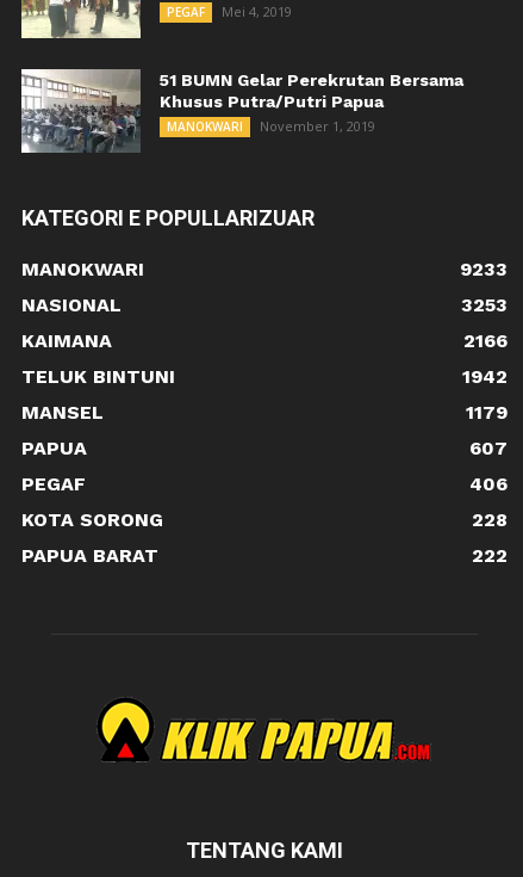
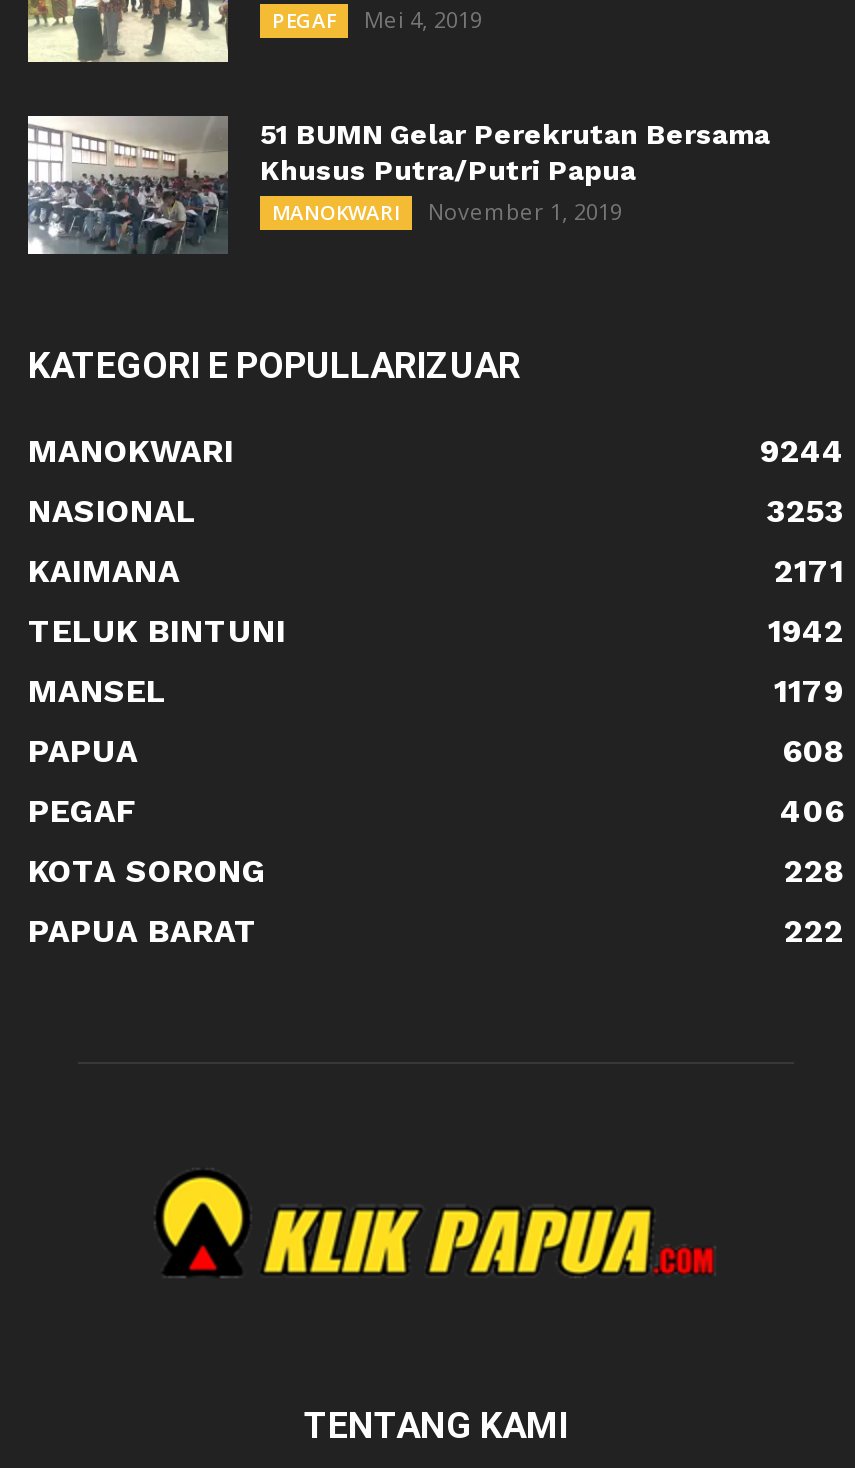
- 9233
+ 9244

- 2166
+ 2171

- 607
+ 608
